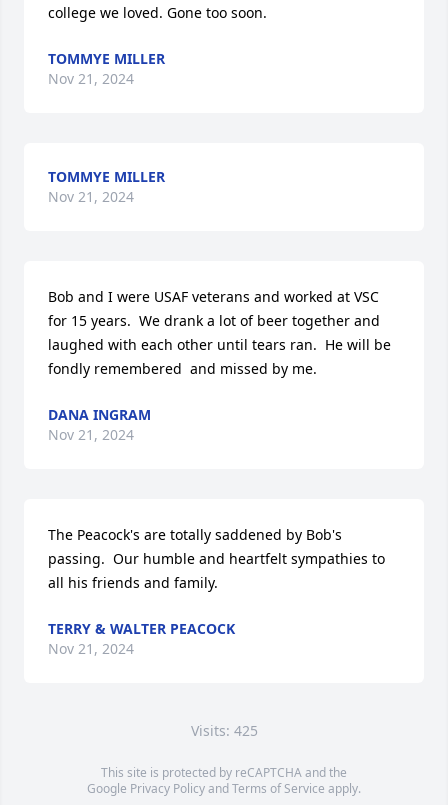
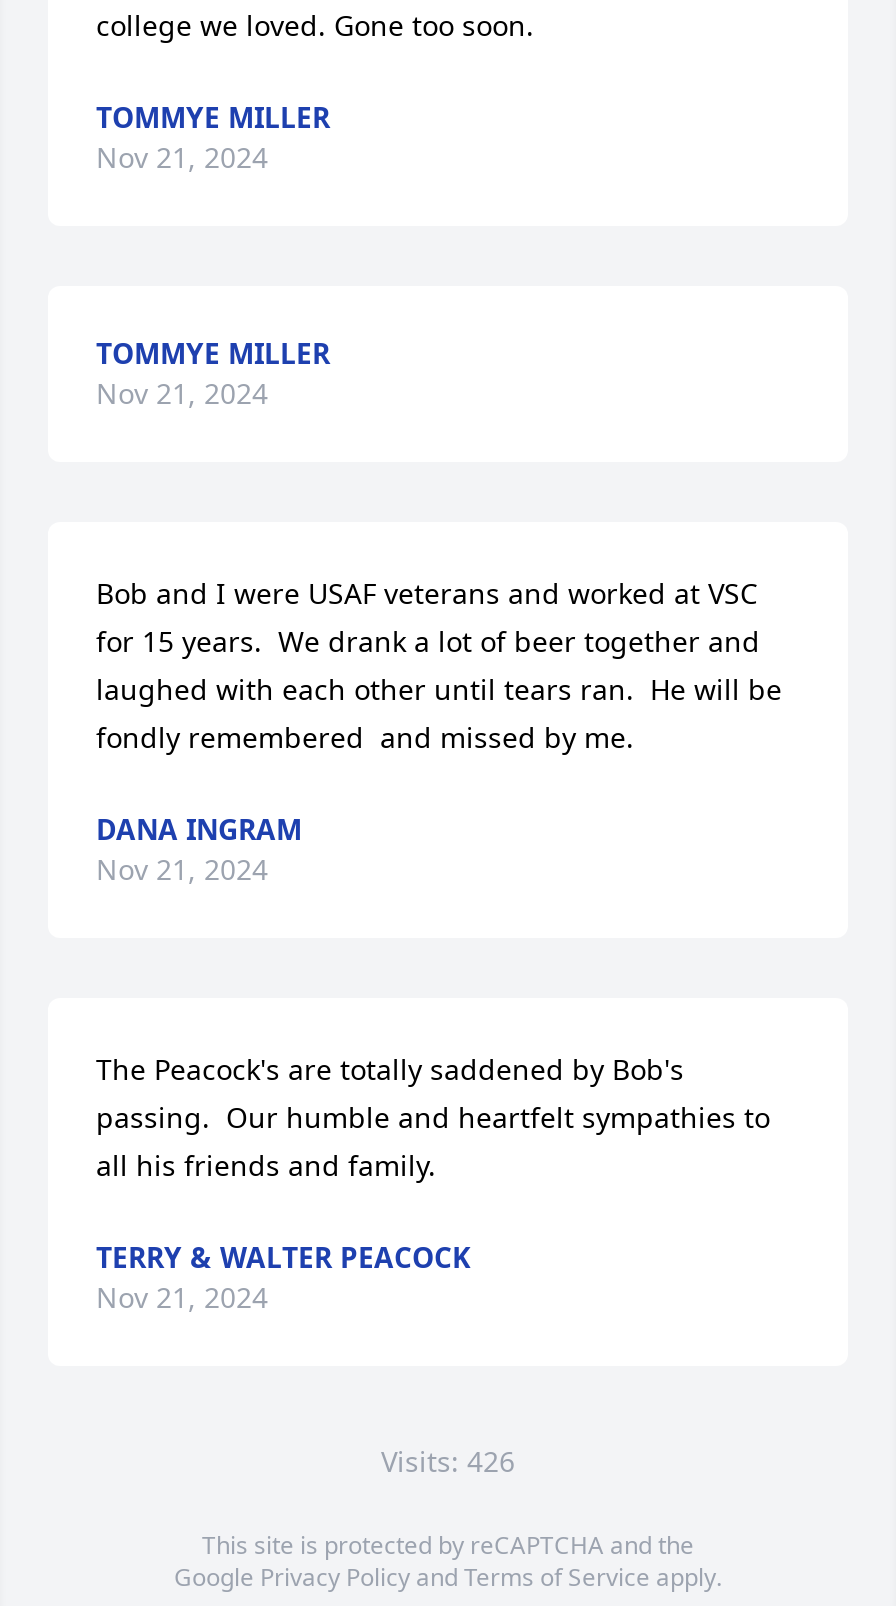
- Visits: 425
+ Visits: 426
